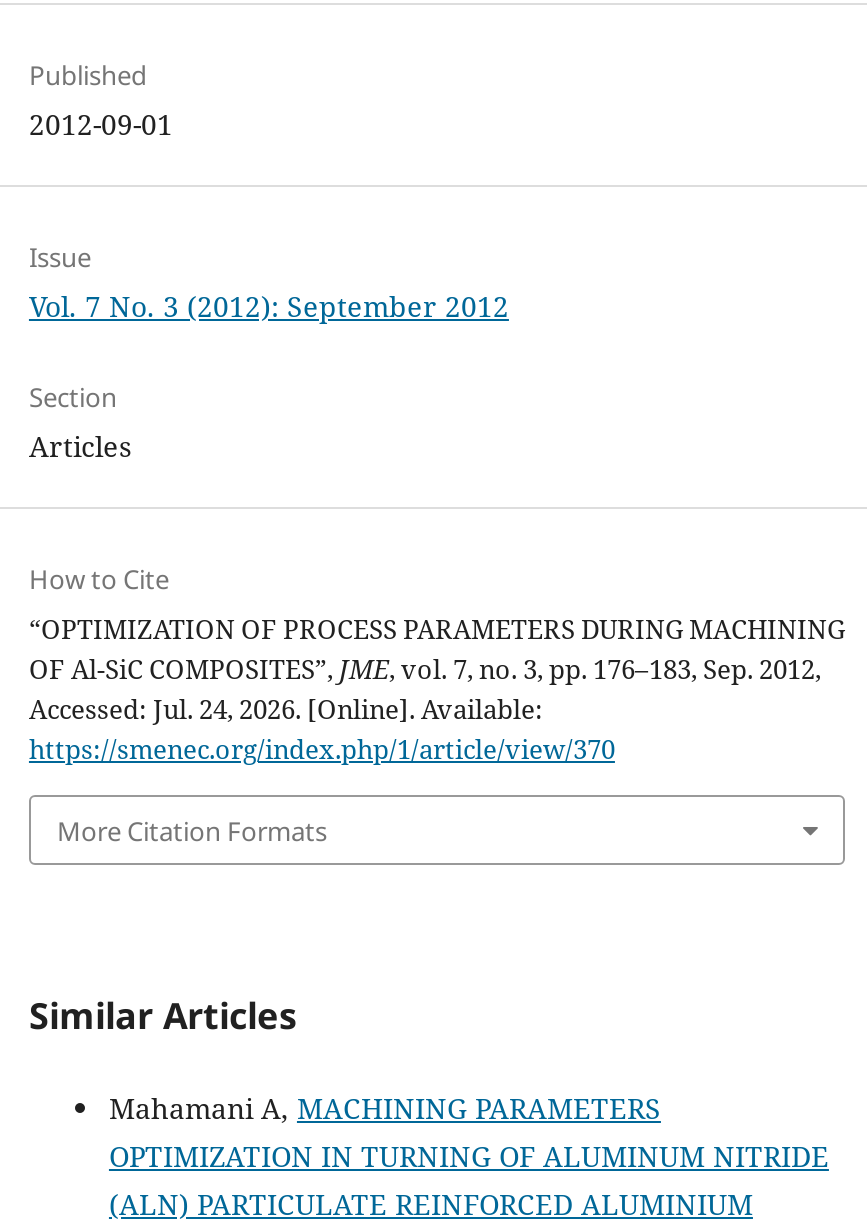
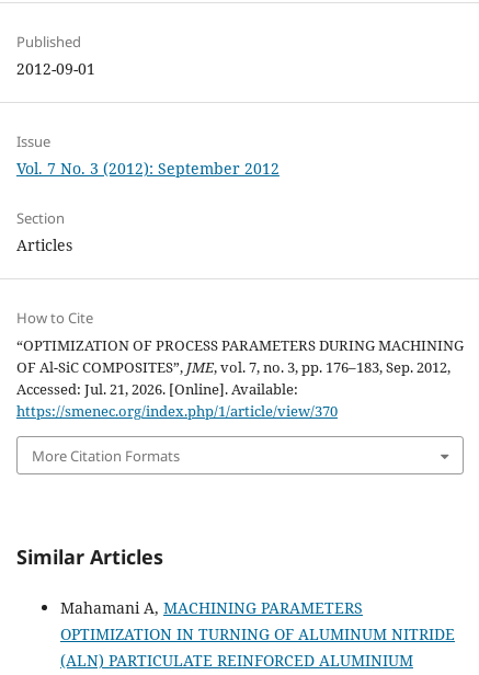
- Accessed: Jul. 24, 2026. [Online]. Available:
+ Accessed: Jul. 21, 2026. [Online]. Available:
